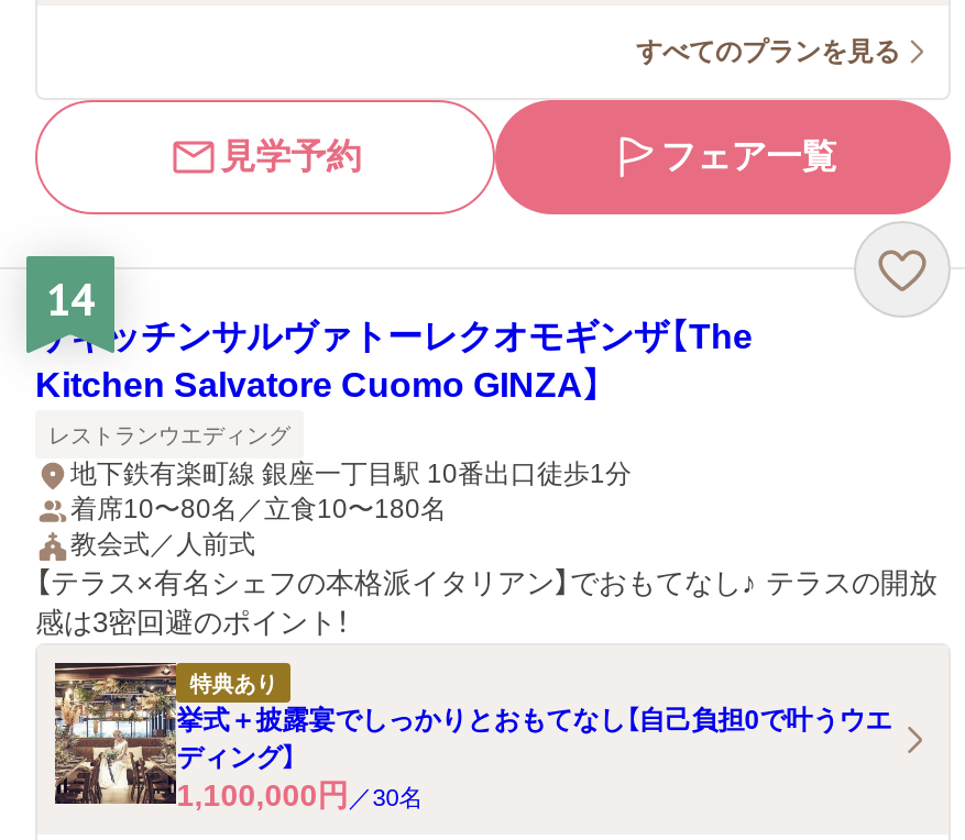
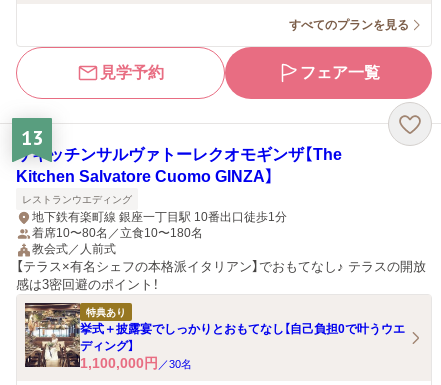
- 14
+ 13
